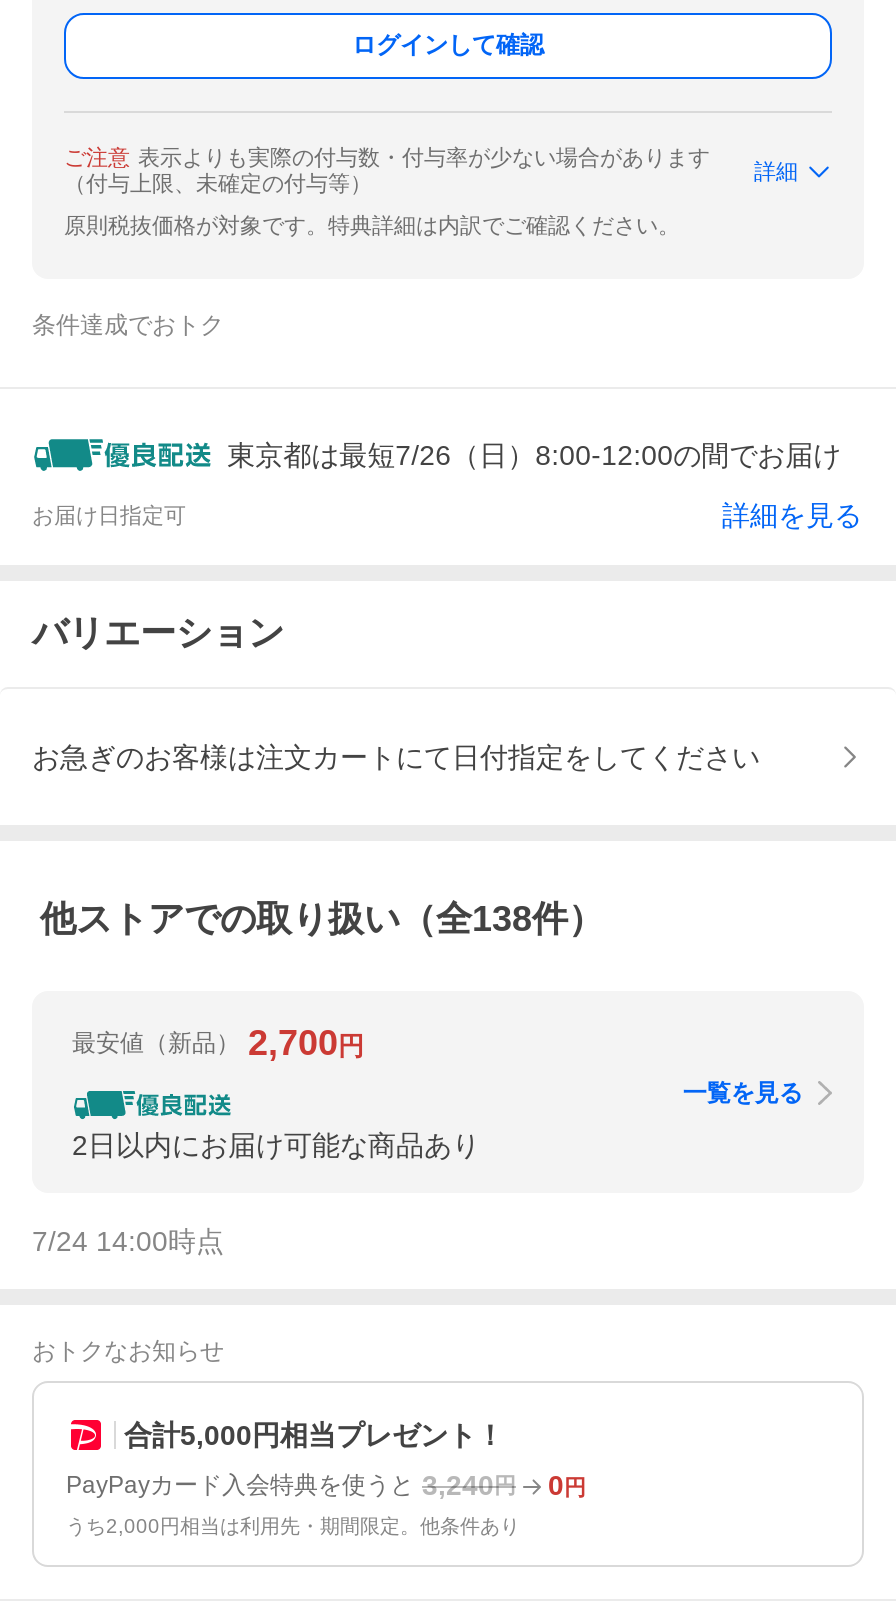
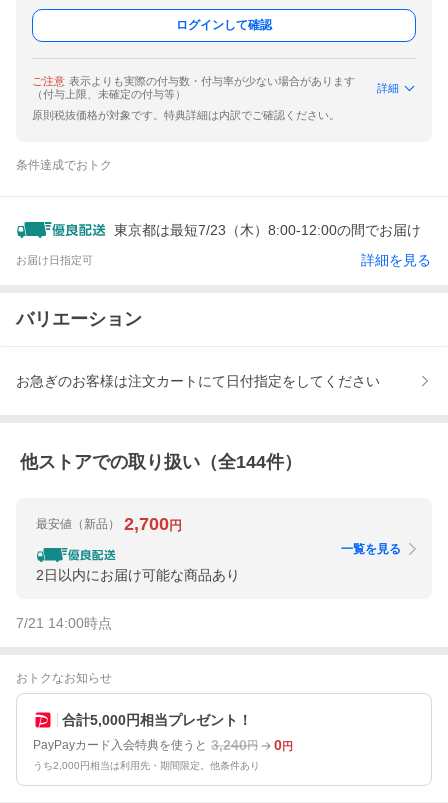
- 東京都は最短7/26（日）8:00-12:00の間でお届け
+ 東京都は最短7/23（木）8:00-12:00の間でお届け

- 他ストアでの取り扱い（全138件）
+ 他ストアでの取り扱い（全144件）

- 7/24 14:00時点
+ 7/21 14:00時点
